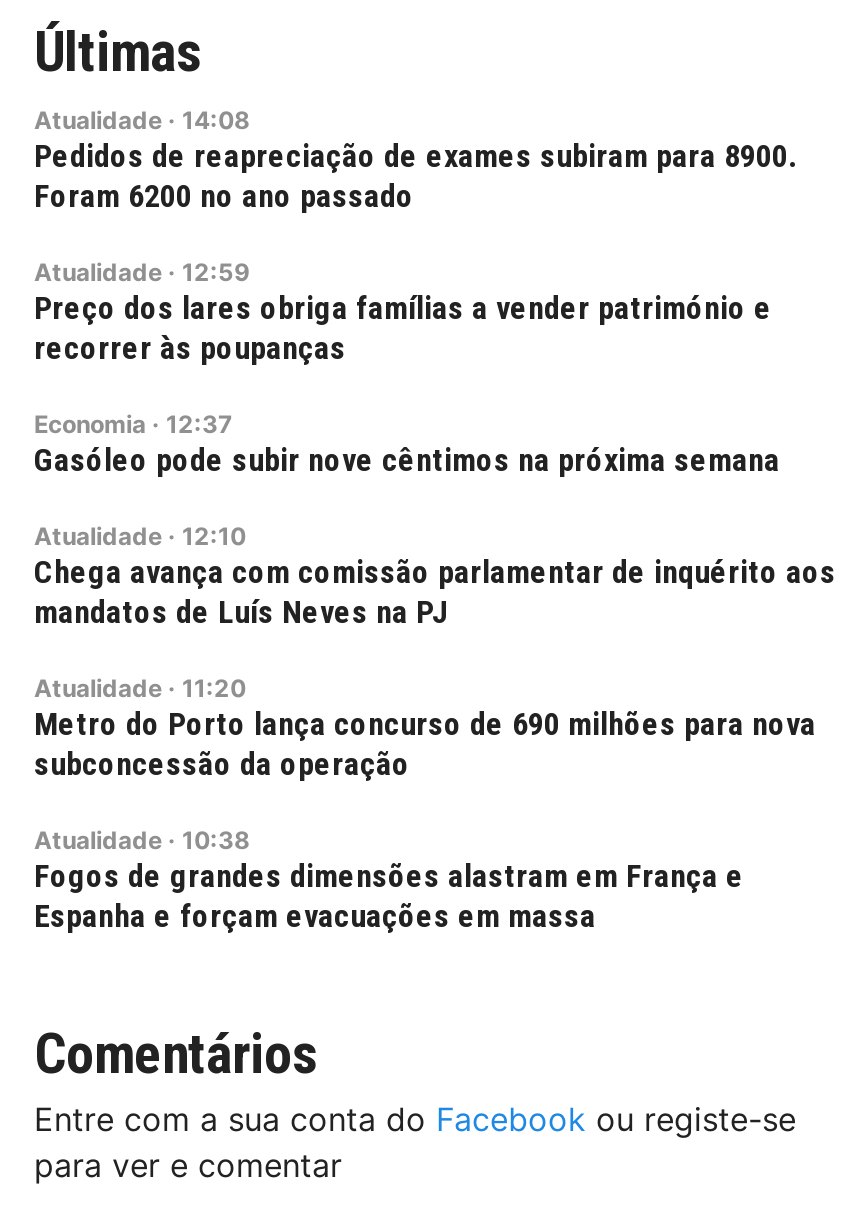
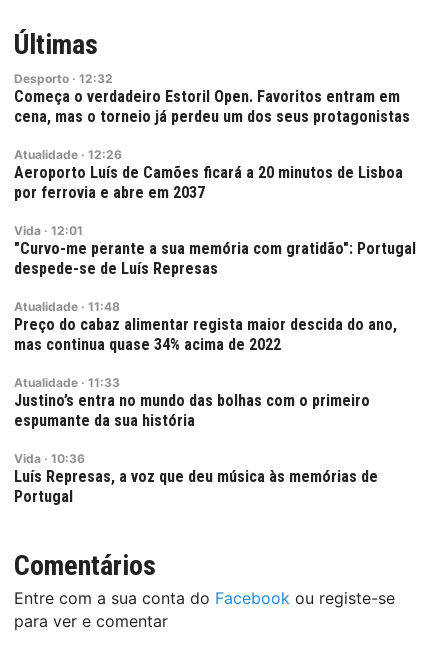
- Atualidade · 14:08
- Pedidos de reapreciação de exames subiram para 8900.
- Foram 6200 no ano passado
+ Desporto · 12:32
+ Começa o verdadeiro Estoril Open. Favoritos entram em
+ cena, mas o torneio já perdeu um dos seus protagonistas

- Atualidade · 12:59
- Preço dos lares obriga famílias a vender património e
- recorrer às poupanças
+ Atualidade · 12:26
+ Aeroporto Luís de Camões ficará a 20 minutos de Lisboa
+ por ferrovia e abre em 2037

- Economia · 12:37
- Gasóleo pode subir nove cêntimos na próxima semana
+ Vida · 12:01
+ "Curvo-me perante a sua memória com gratidão": Portugal
+ despede-se de Luís Represas

- Atualidade · 12:10
- Chega avança com comissão parlamentar de inquérito aos
- mandatos de Luís Neves na PJ
+ Atualidade · 11:48
+ Preço do cabaz alimentar regista maior descida do ano,
+ mas continua quase 34% acima de 2022

- Atualidade · 11:20
- Metro do Porto lança concurso de 690 milhões para nova
- subconcessão da operação
+ Atualidade · 11:33
+ Justino’s entra no mundo das bolhas com o primeiro
+ espumante da sua história

- Atualidade · 10:38
- Fogos de grandes dimensões alastram em França e
- Espanha e forçam evacuações em massa
+ Vida · 10:36
+ Luís Represas, a voz que deu música às memórias de
+ Portugal
